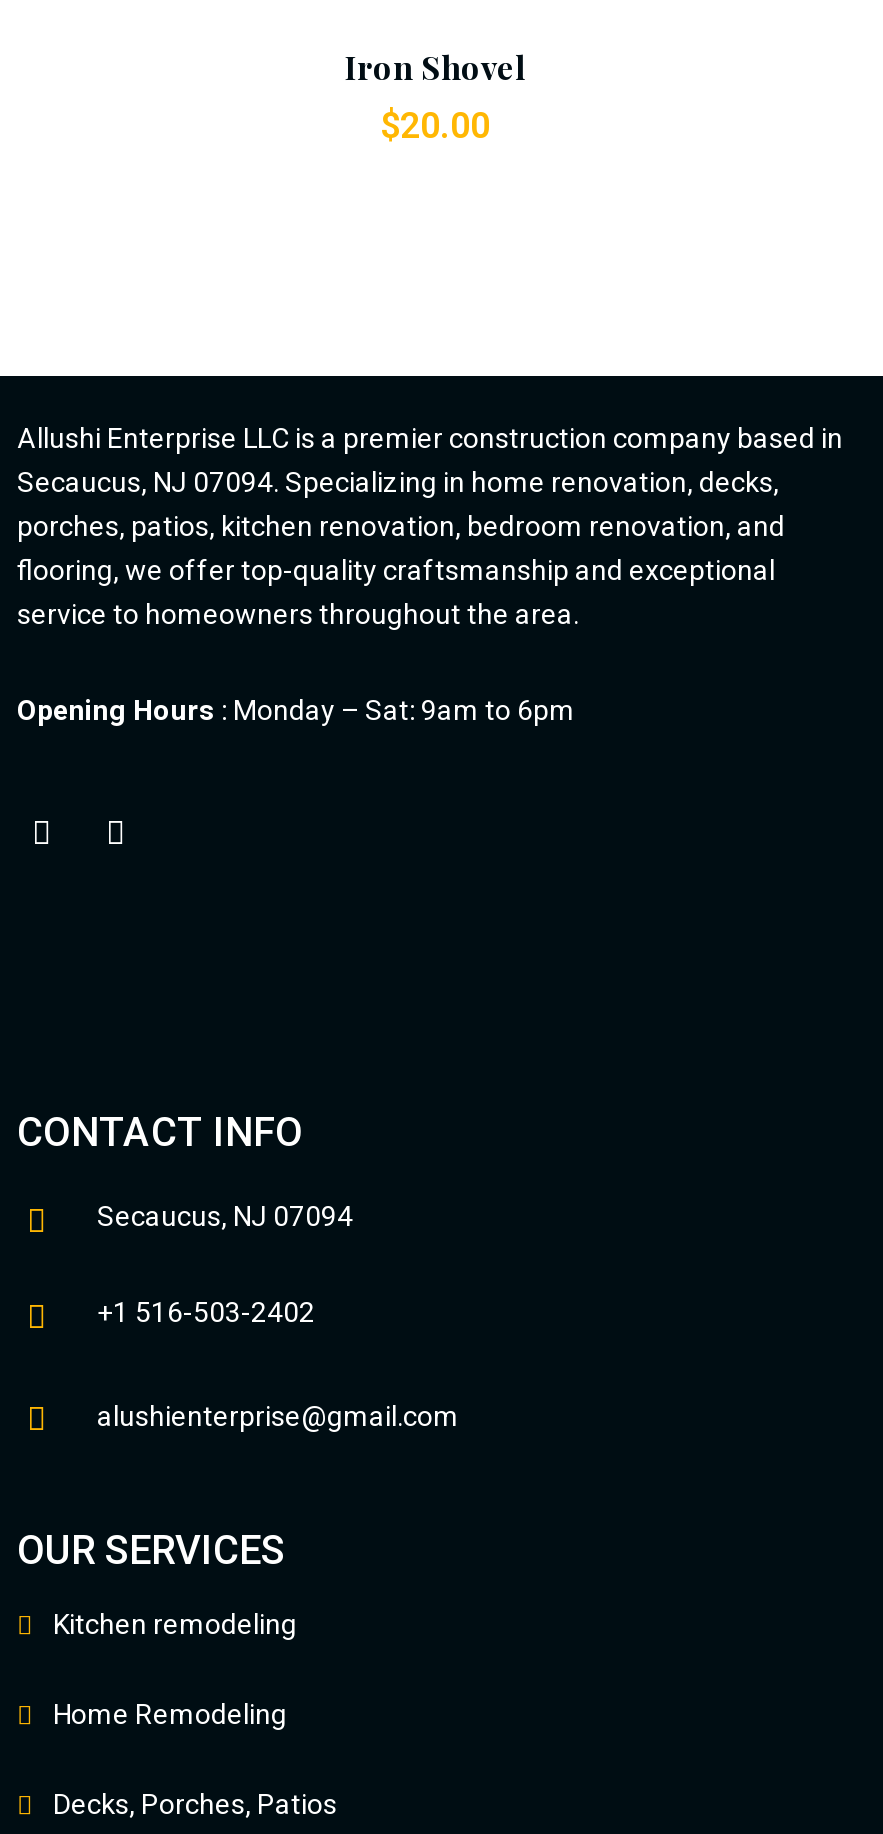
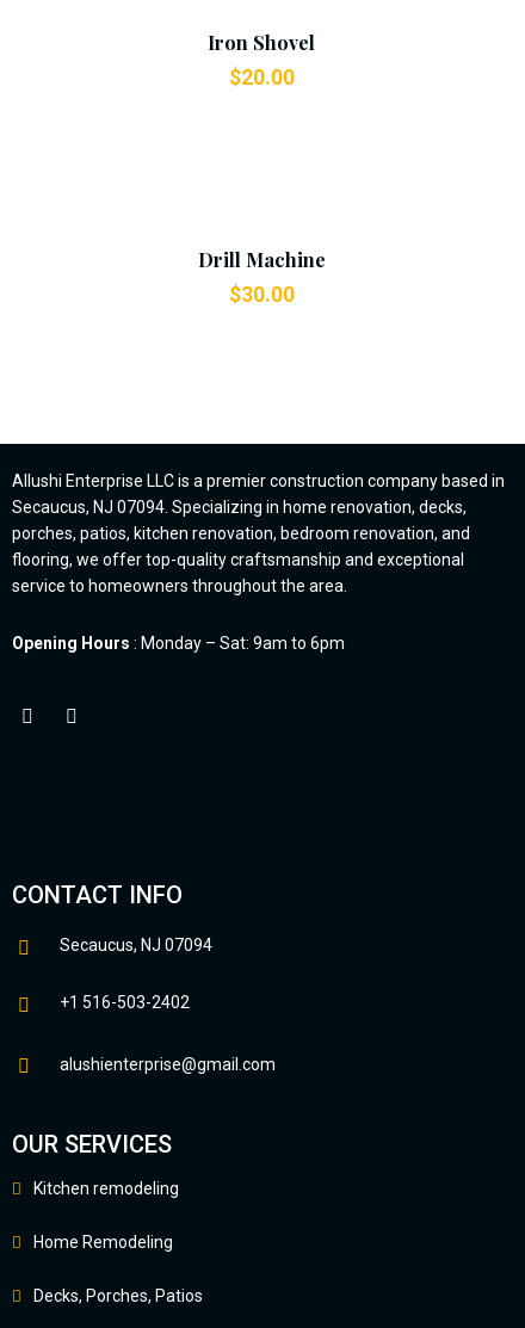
+ Drill Machine
+ $30.00
